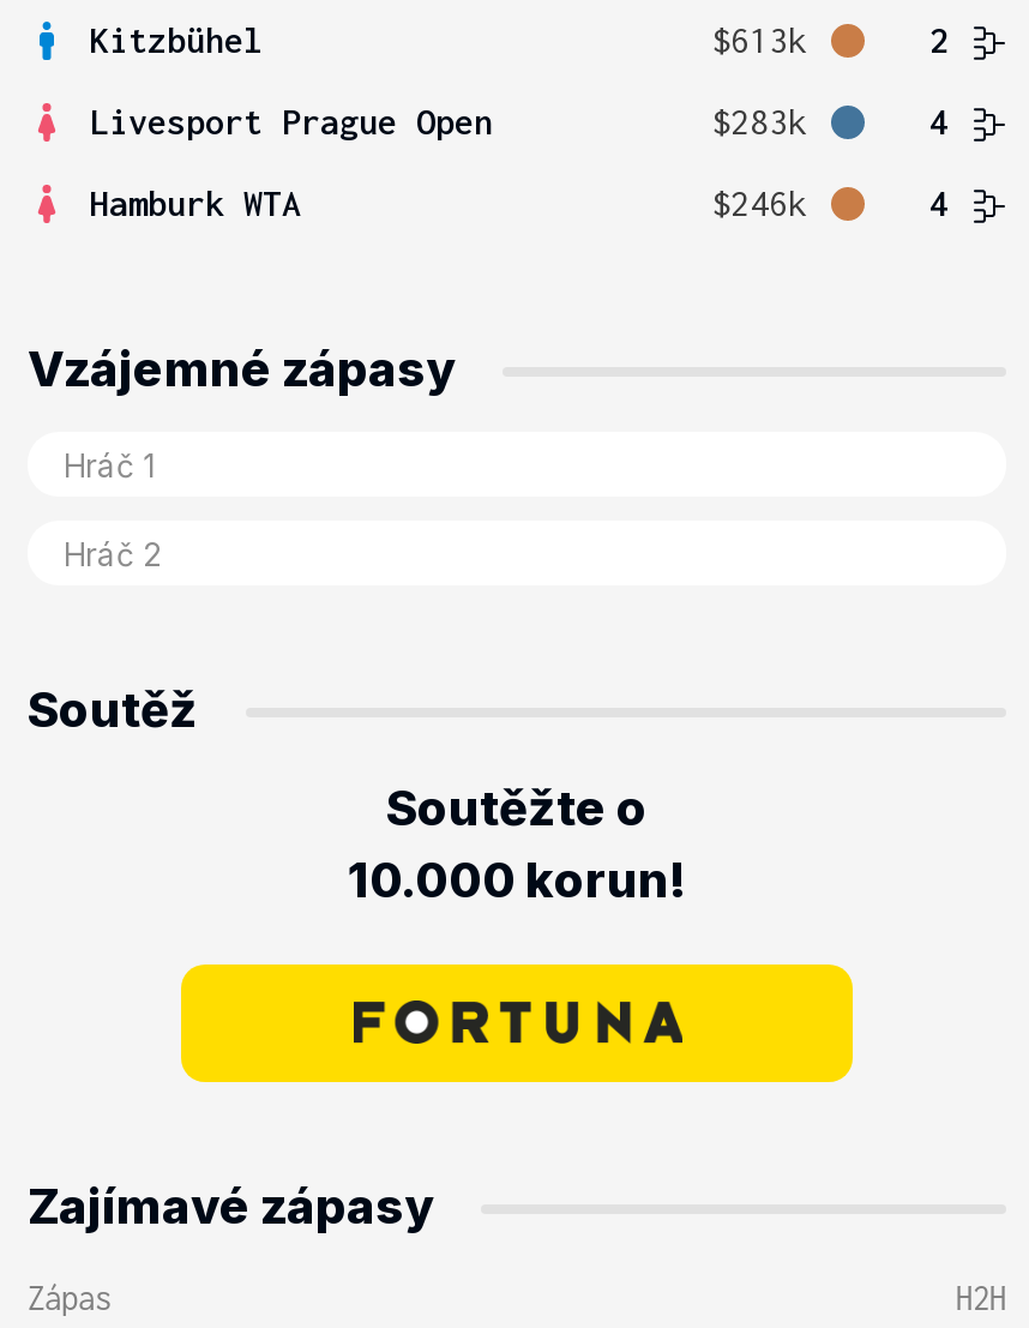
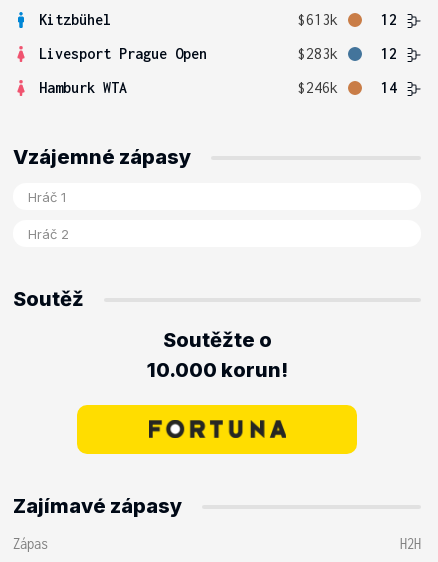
- 2
+ 12

- 4
+ 12

- 4
+ 14
